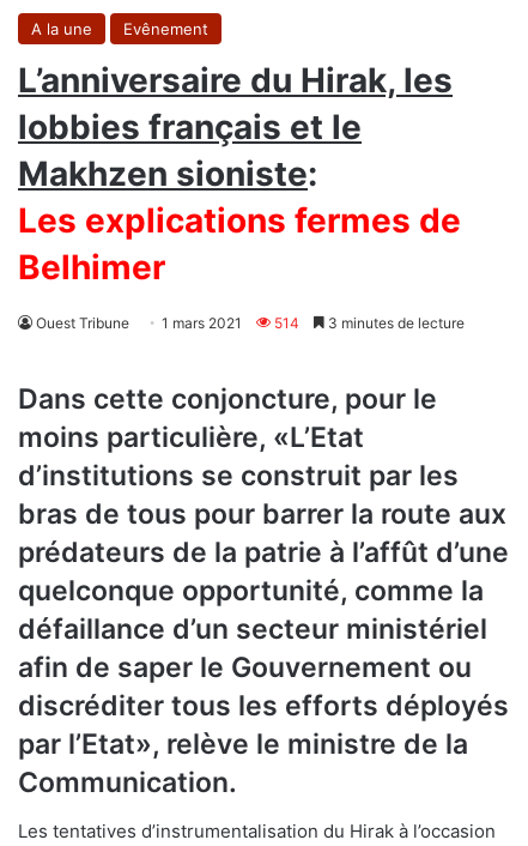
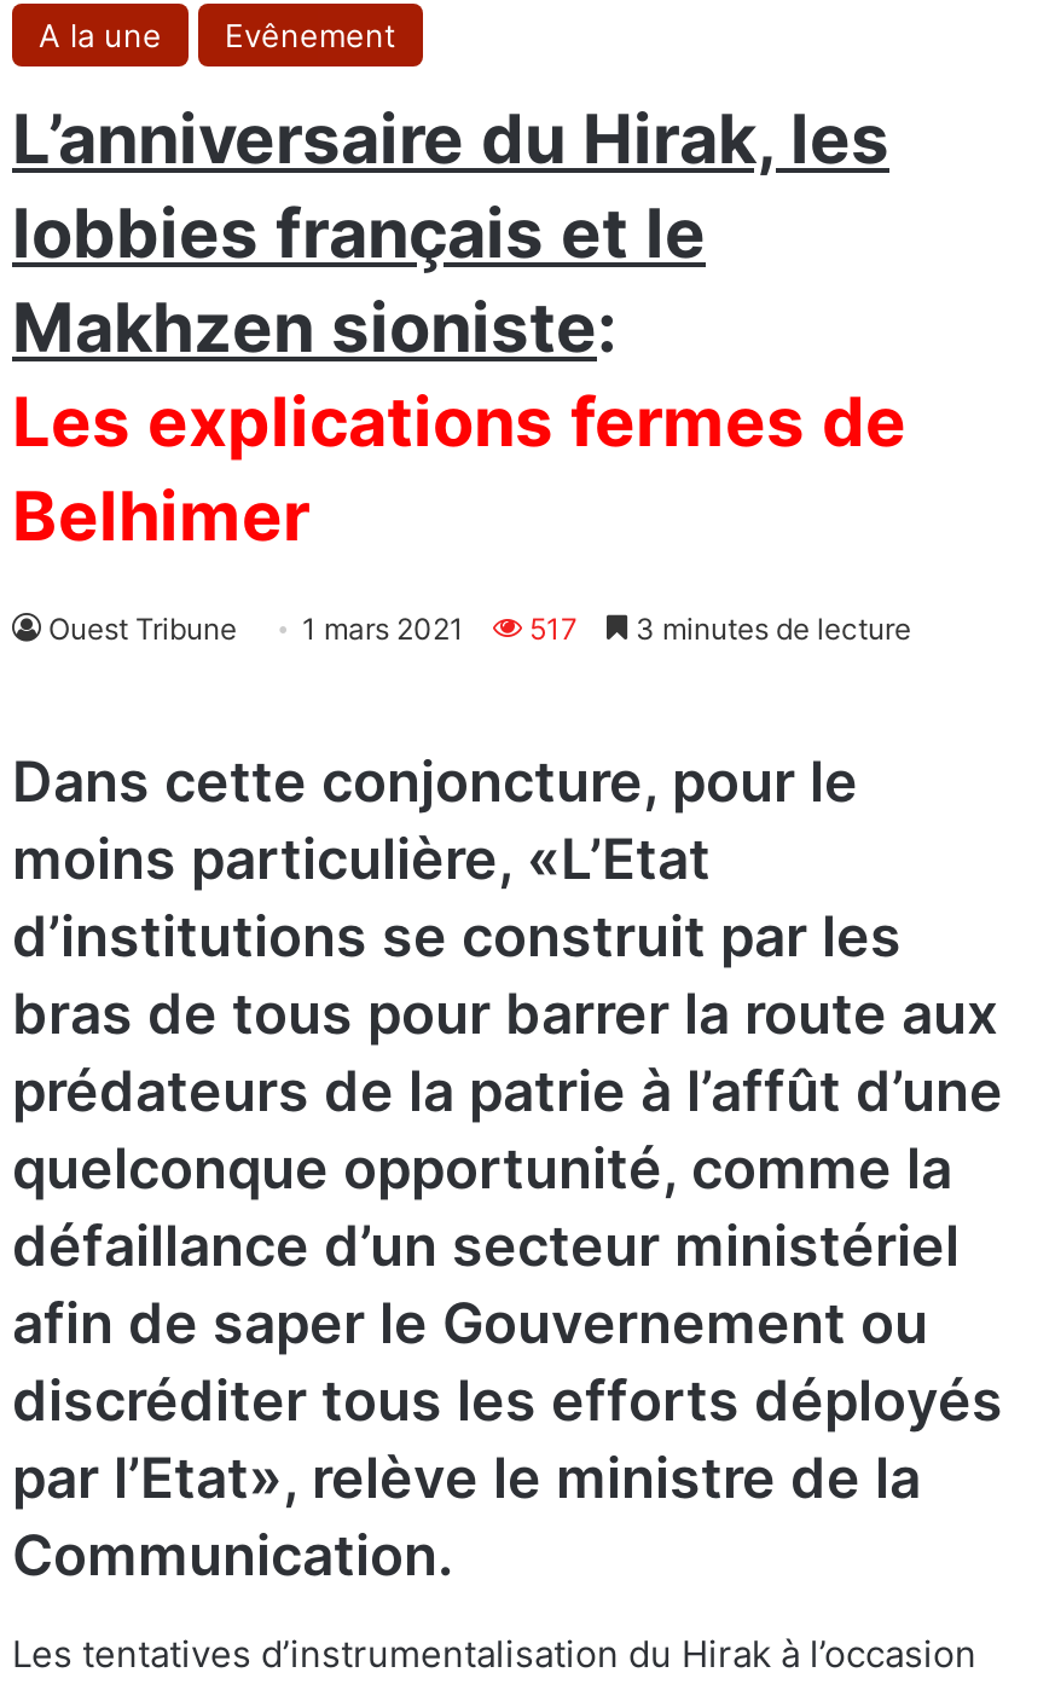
- Ouest Tribune 1 mars 2021 514 3 minutes de lecture
+ Ouest Tribune 1 mars 2021 517 3 minutes de lecture
